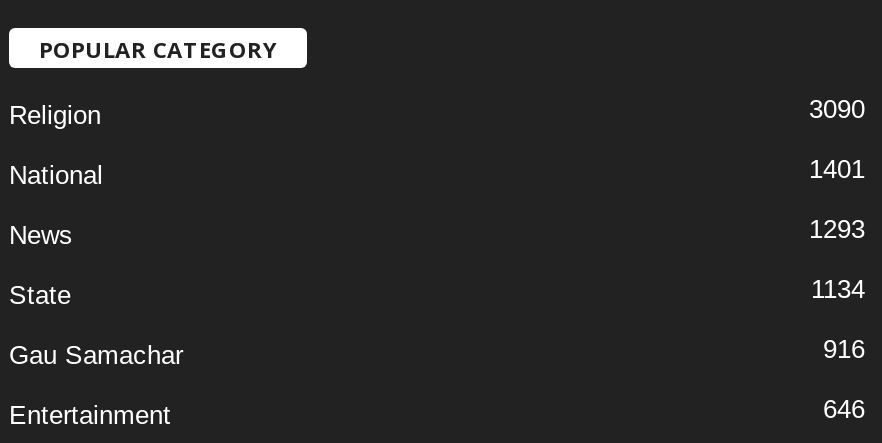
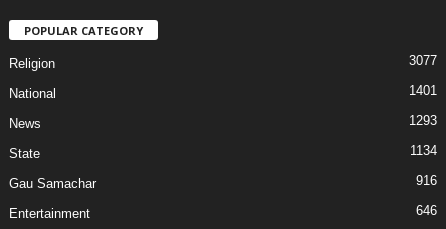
- 3090
+ 3077
